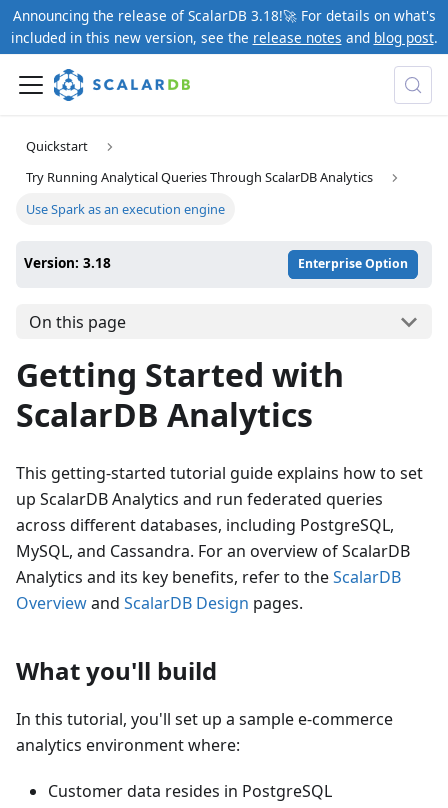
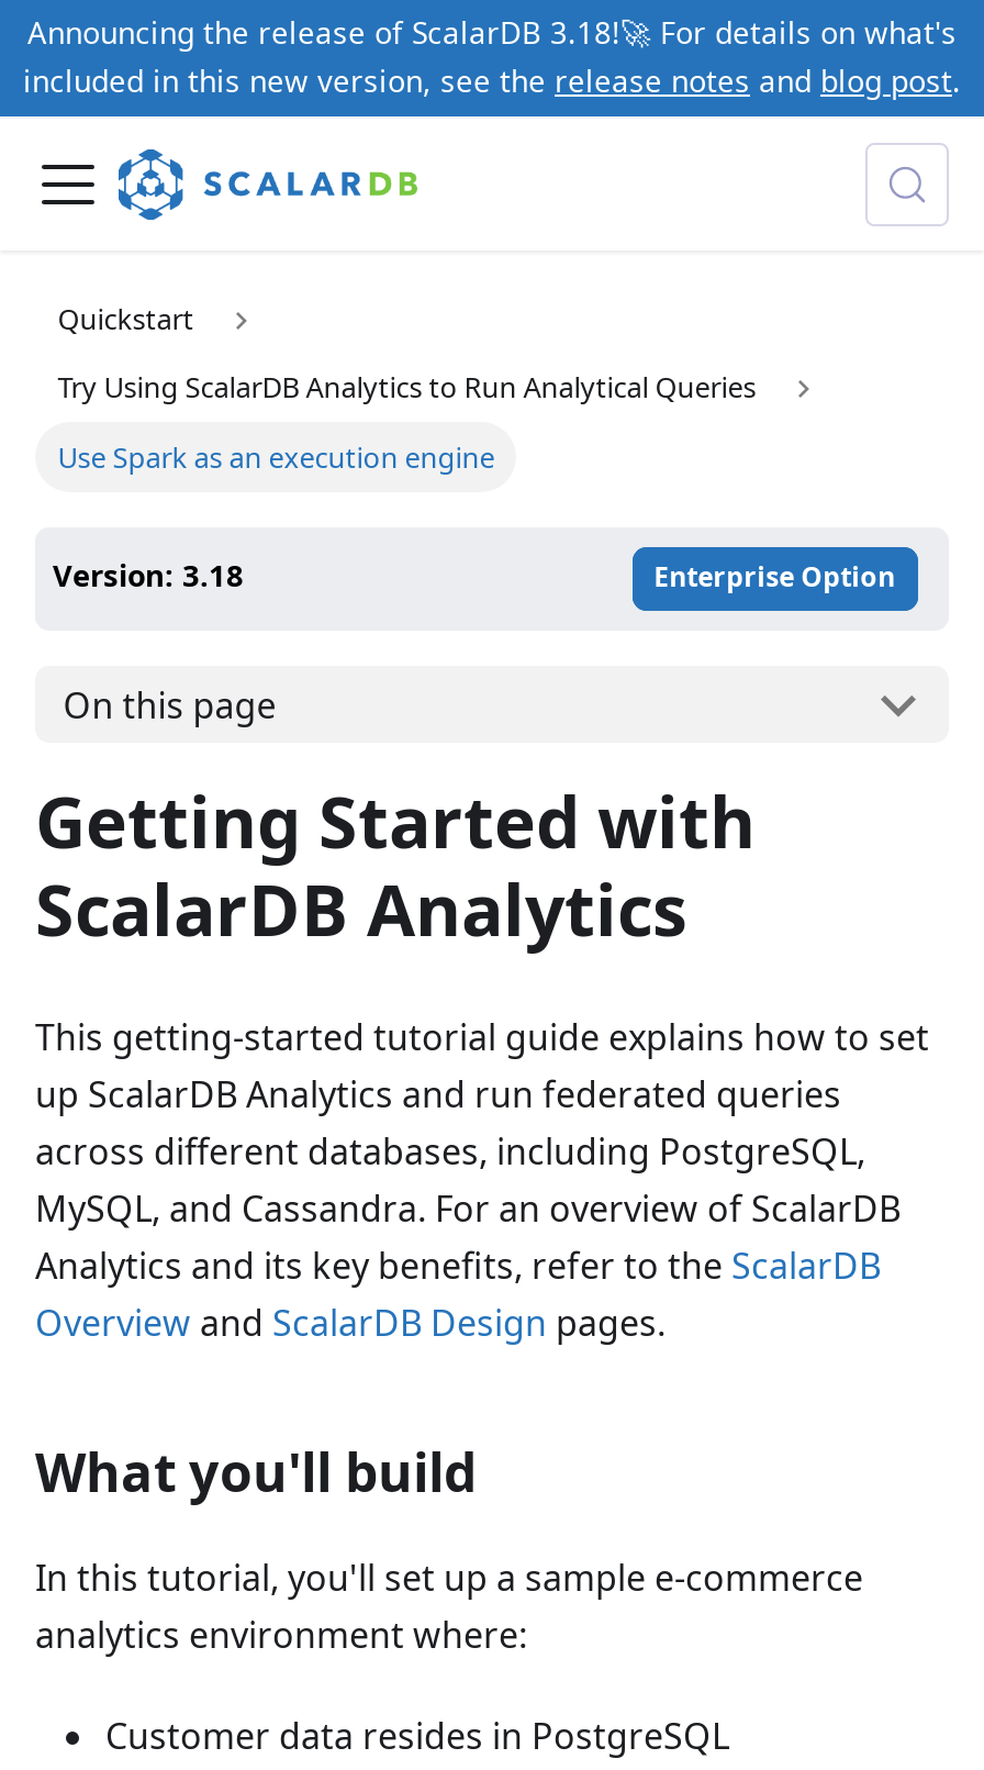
- Try Running Analytical Queries Through ScalarDB Analytics
+ Try Using ScalarDB Analytics to Run Analytical Queries
